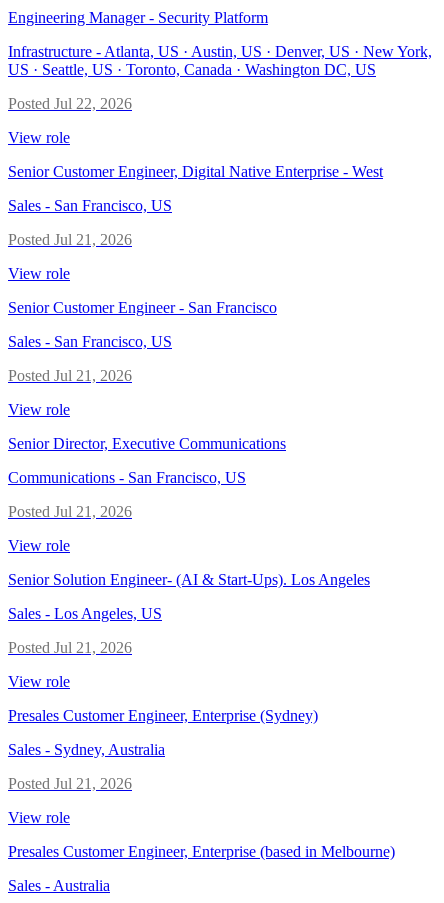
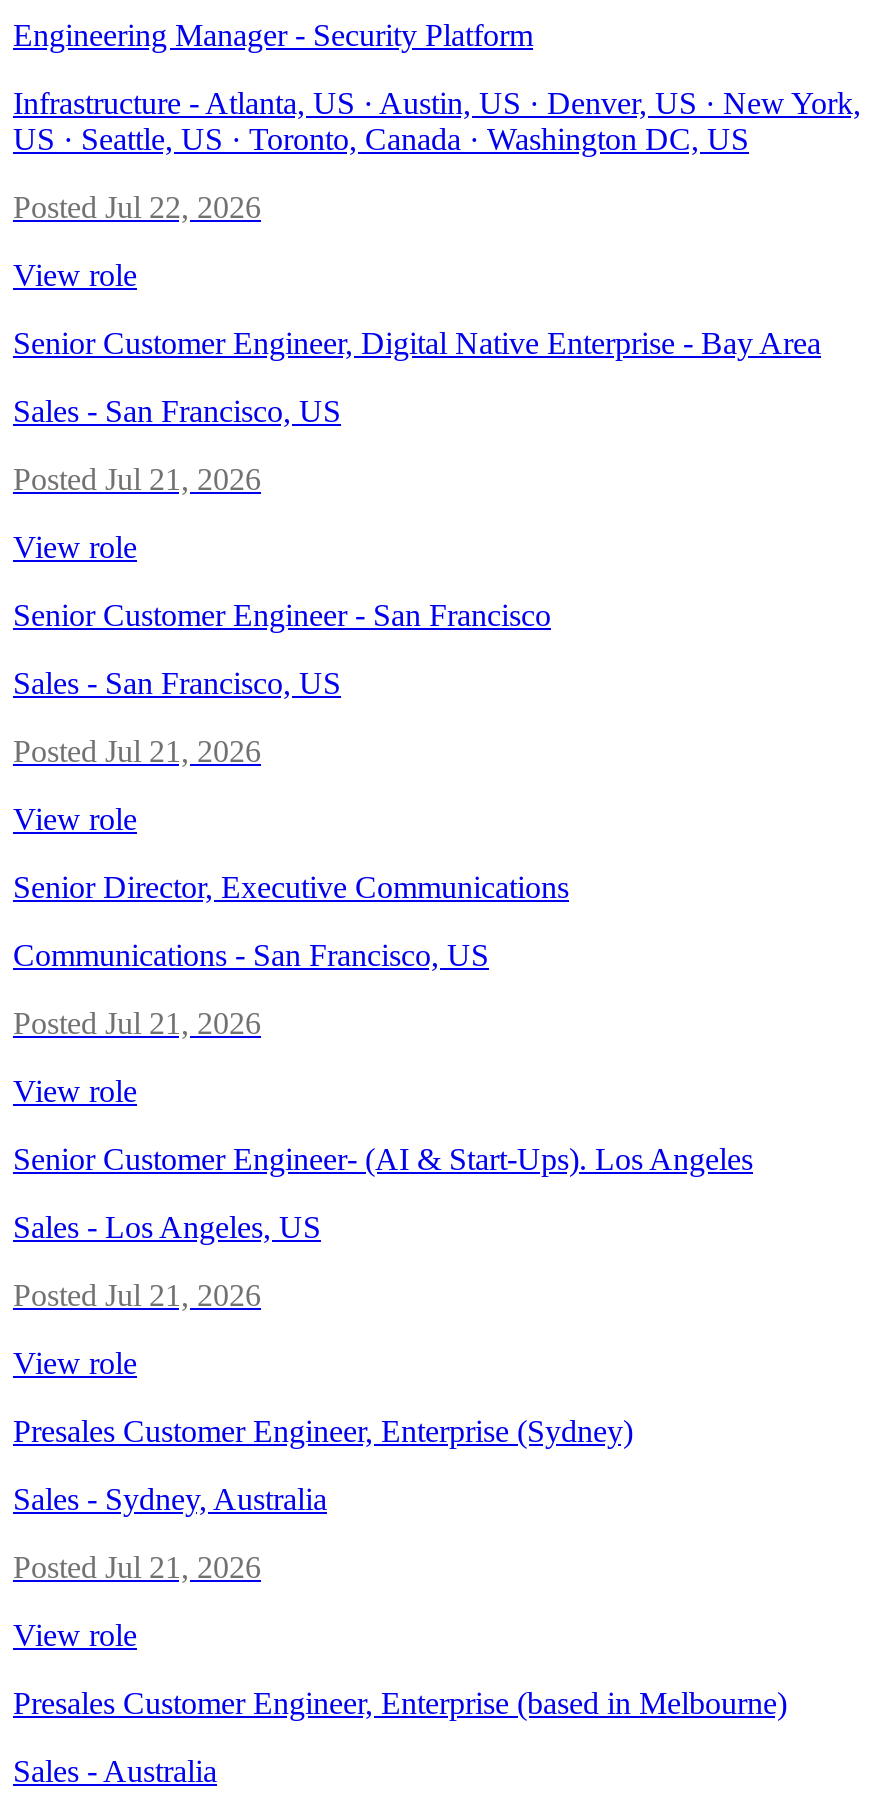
- Senior Customer Engineer, Digital Native Enterprise - West
+ Senior Customer Engineer, Digital Native Enterprise - Bay Area

- Senior Solution Engineer- (AI & Start-Ups). Los Angeles
+ Senior Customer Engineer- (AI & Start-Ups). Los Angeles
